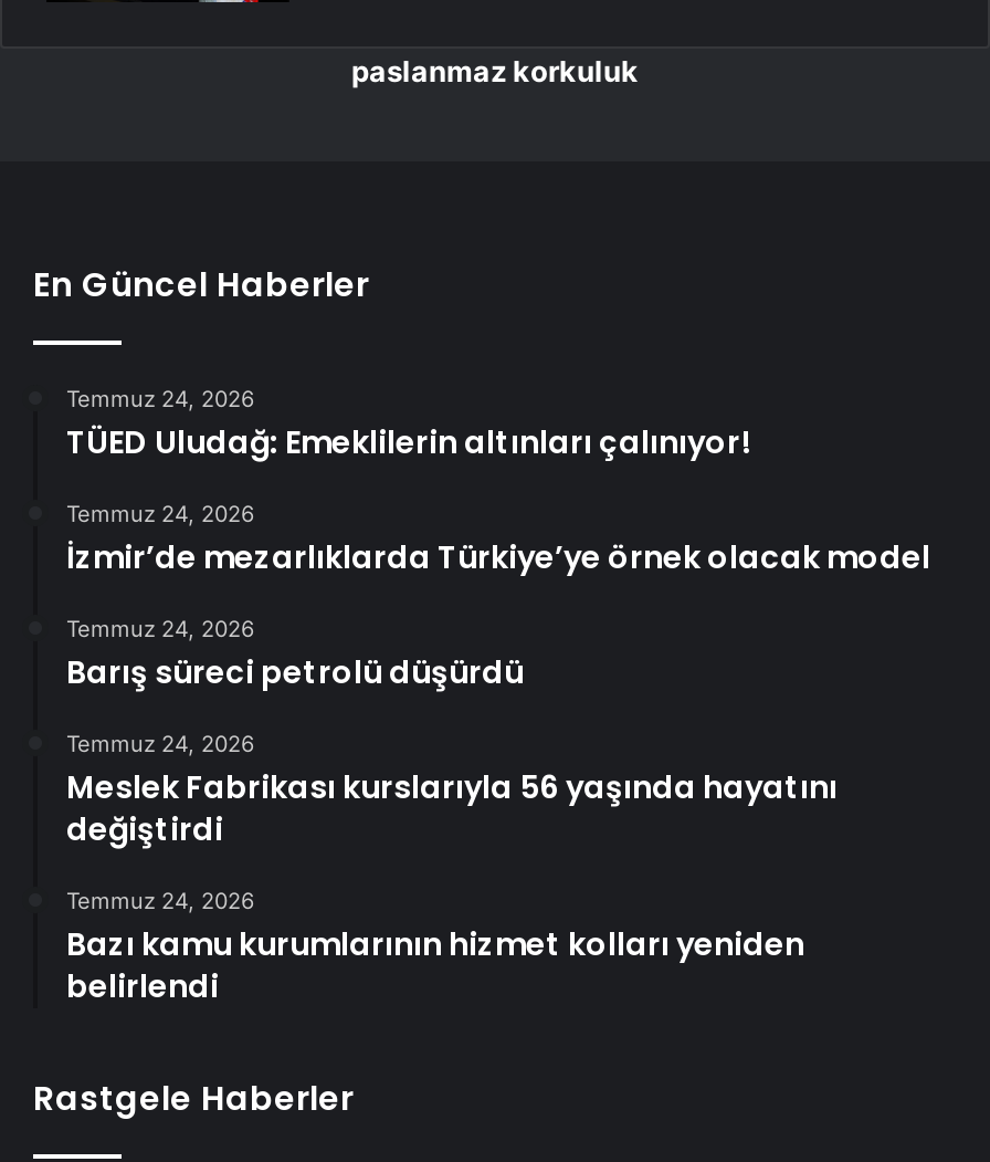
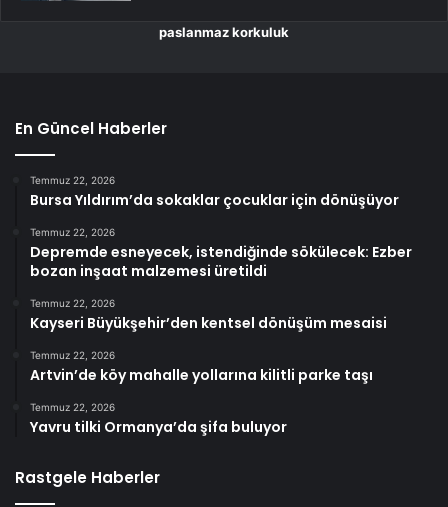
- Temmuz 24, 2026
- TÜED Uludağ: Emeklilerin altınları çalınıyor!
+ Temmuz 22, 2026
+ Bursa Yıldırım’da sokaklar çocuklar için dönüşüyor

- Temmuz 24, 2026
- İzmir’de mezarlıklarda Türkiye’ye örnek olacak model
+ Temmuz 22, 2026
+ Depremde esneyecek, istendiğinde sökülecek: Ezber
+ bozan inşaat malzemesi üretildi

- Temmuz 24, 2026
- Barış süreci petrolü düşürdü
+ Temmuz 22, 2026
+ Kayseri Büyükşehir’den kentsel dönüşüm mesaisi

- Temmuz 24, 2026
- Meslek Fabrikası kurslarıyla 56 yaşında hayatını
- değiştirdi
+ Temmuz 22, 2026
+ Artvin’de köy mahalle yollarına kilitli parke taşı

- Temmuz 24, 2026
- Bazı kamu kurumlarının hizmet kolları yeniden
- belirlendi
+ Temmuz 22, 2026
+ Yavru tilki Ormanya’da şifa buluyor
